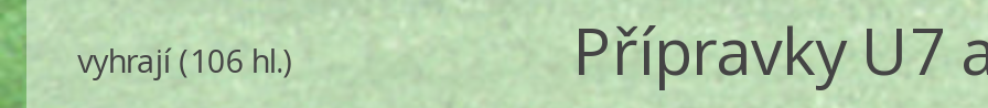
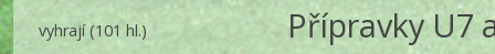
- vyhrají (106 hl.)
+ vyhrají (101 hl.)
